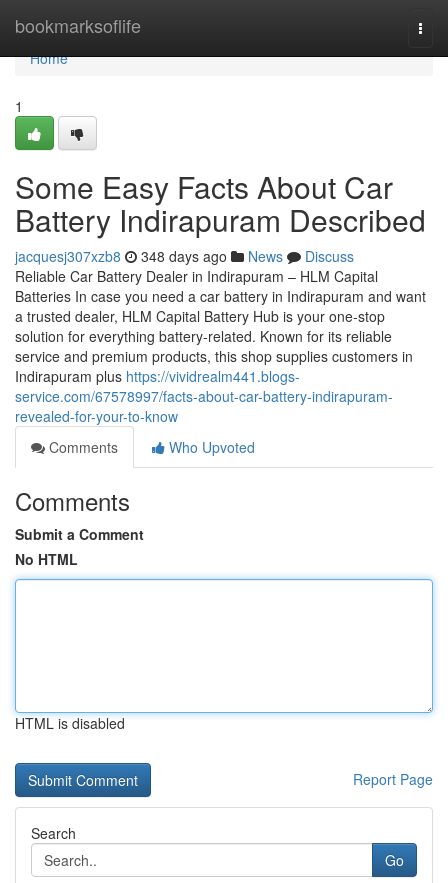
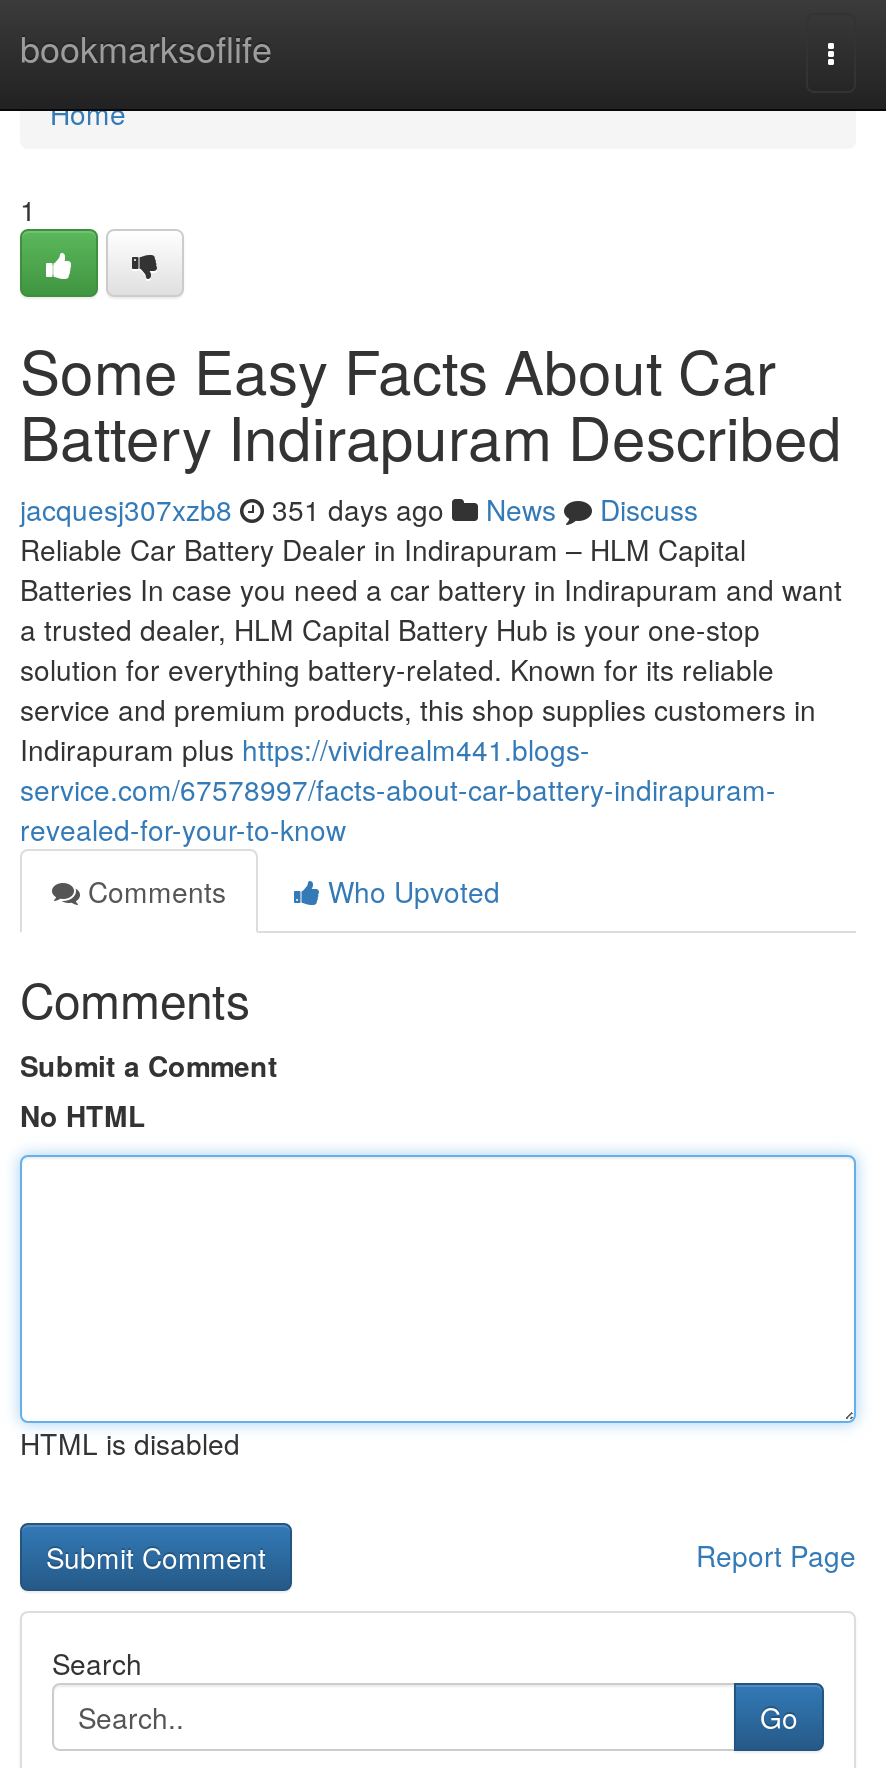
- jacquesj307xzb8 348 days ago News Discuss
+ jacquesj307xzb8 351 days ago News Discuss
